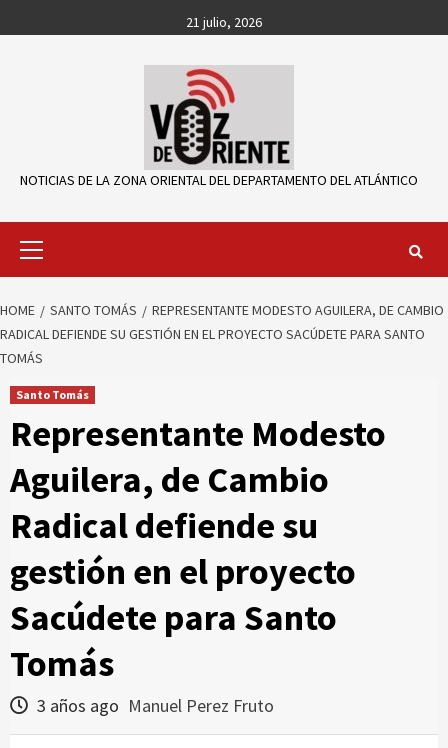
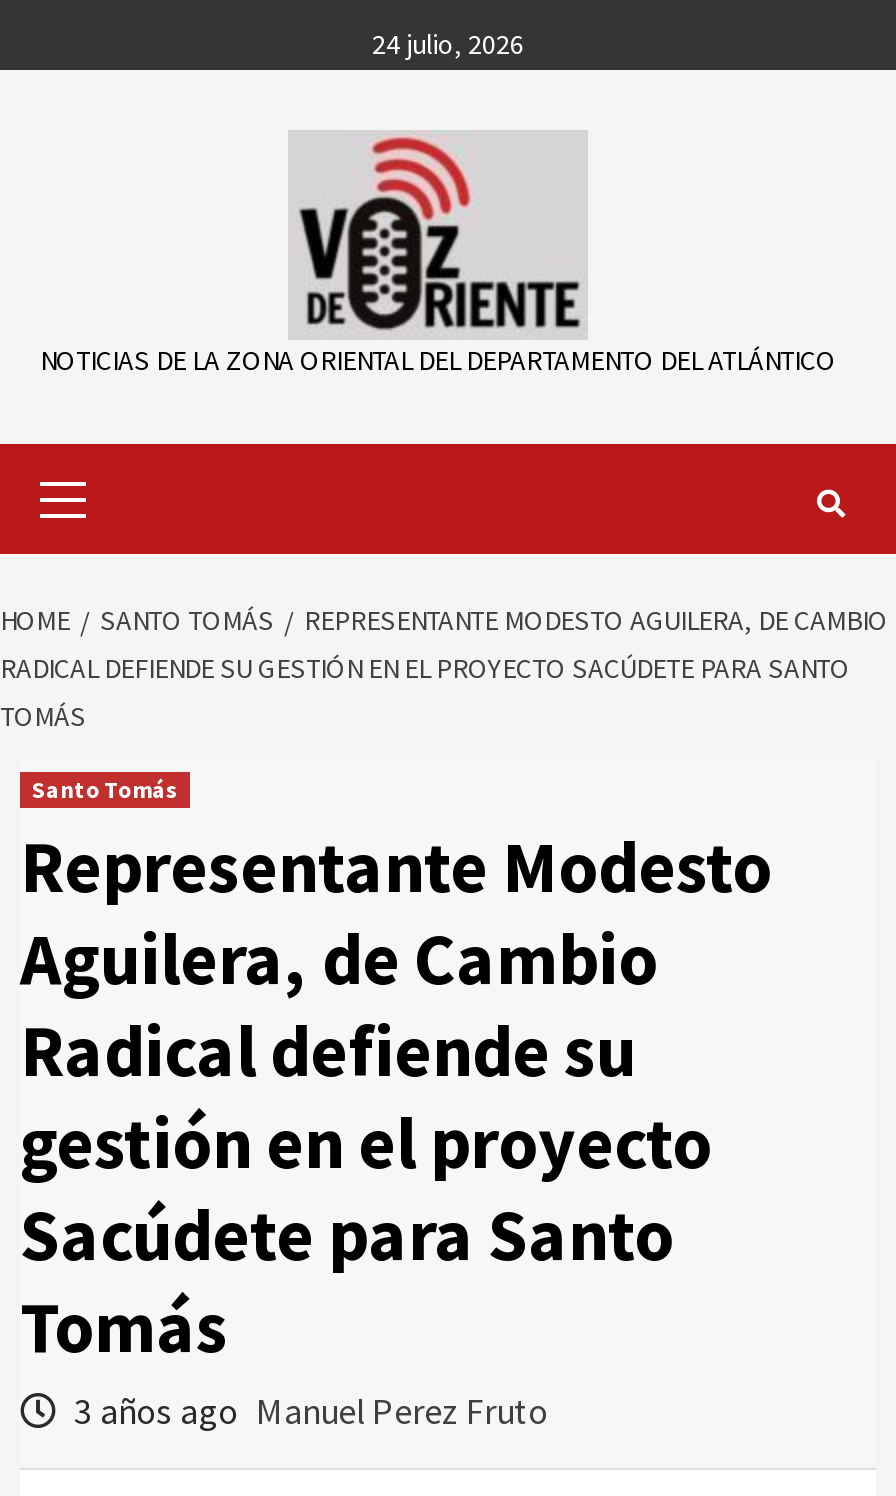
- 21 julio, 2026
+ 24 julio, 2026
